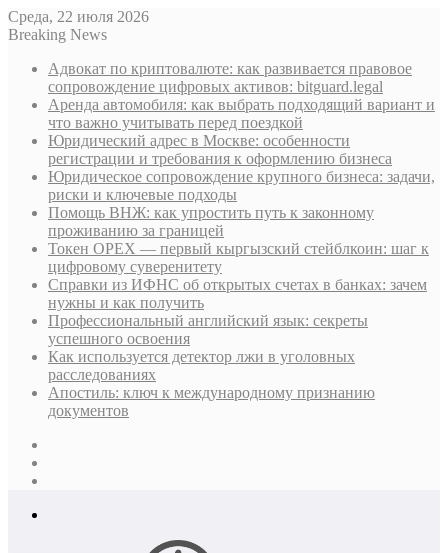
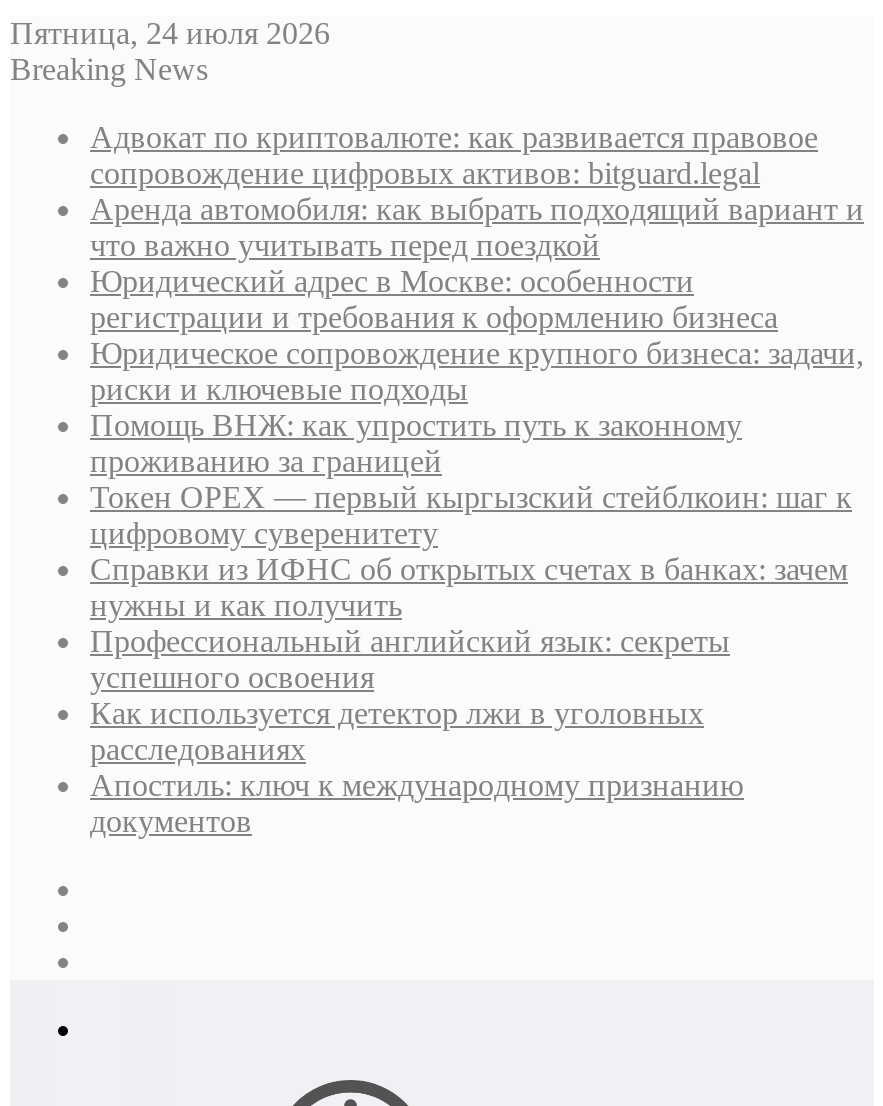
- Среда, 22 июля 2026
+ Пятница, 24 июля 2026
